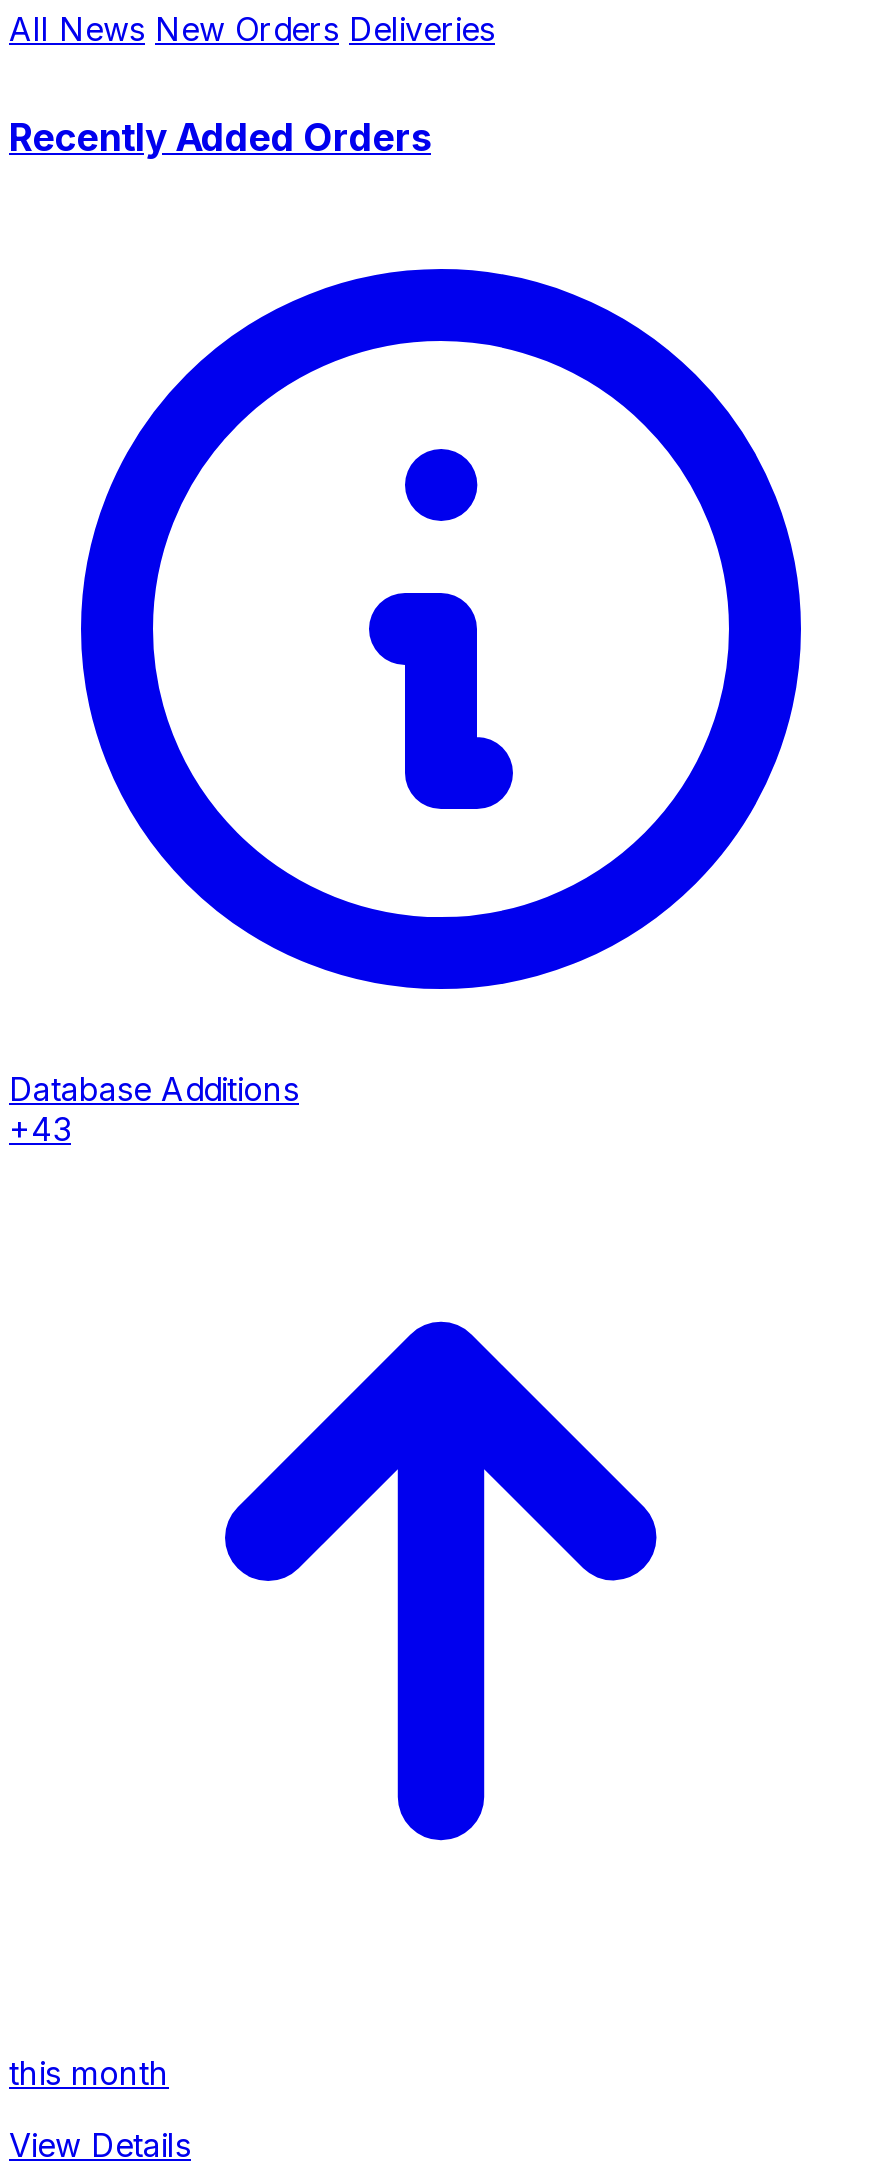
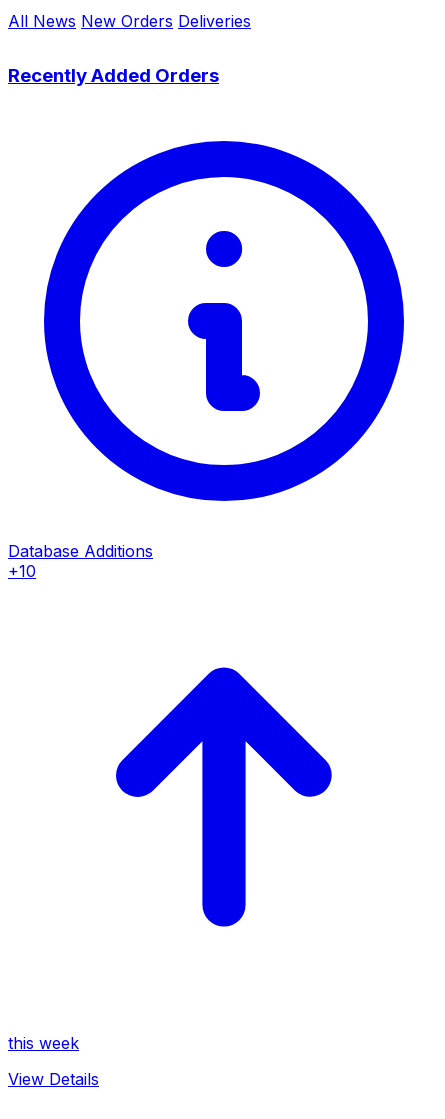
- +43
+ +10

- this month
+ this week
